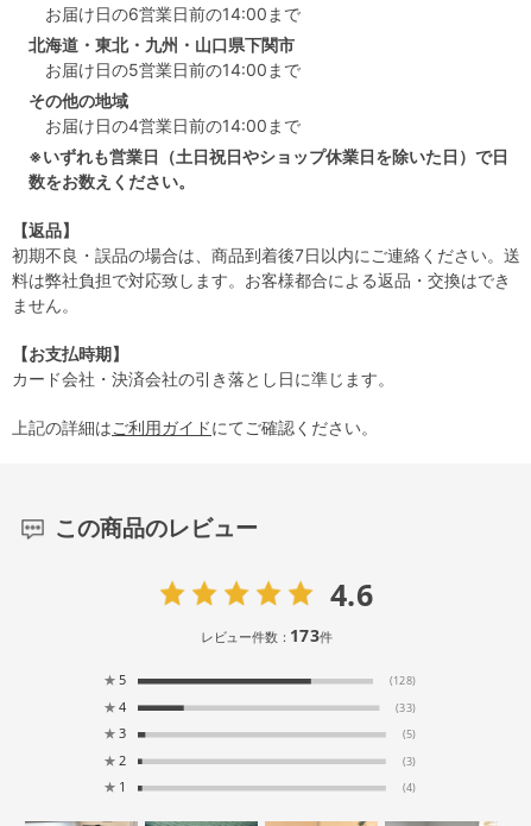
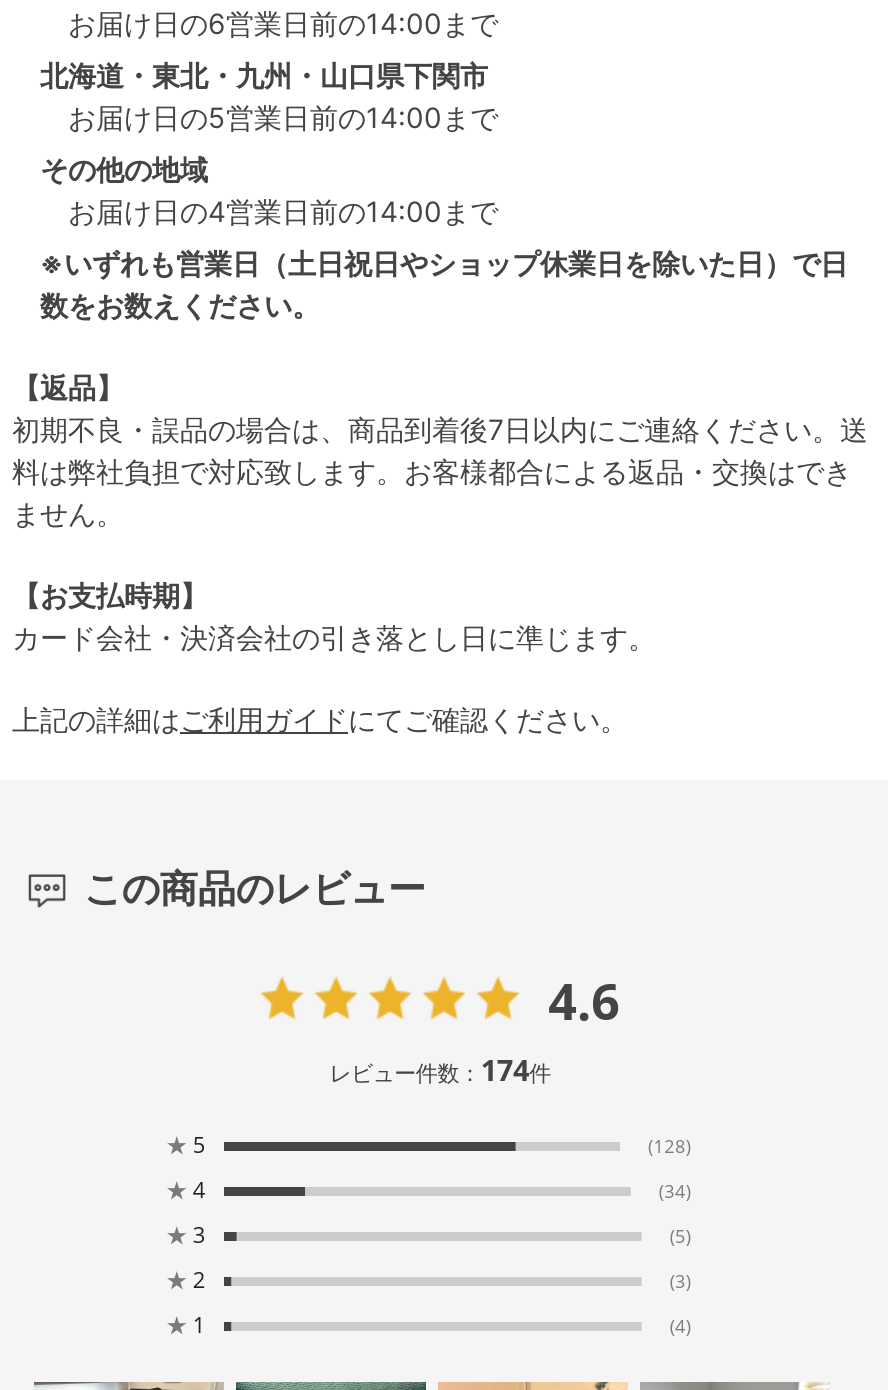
- レビュー件数：173件
+ レビュー件数：174件

- (33)
+ (34)
